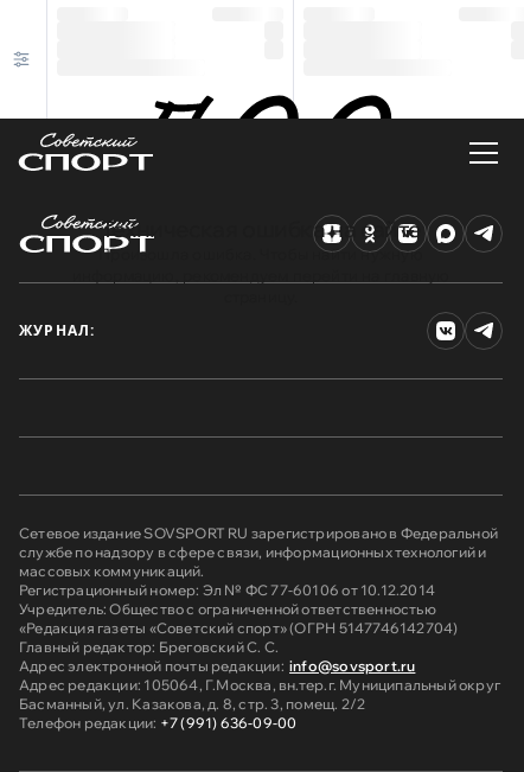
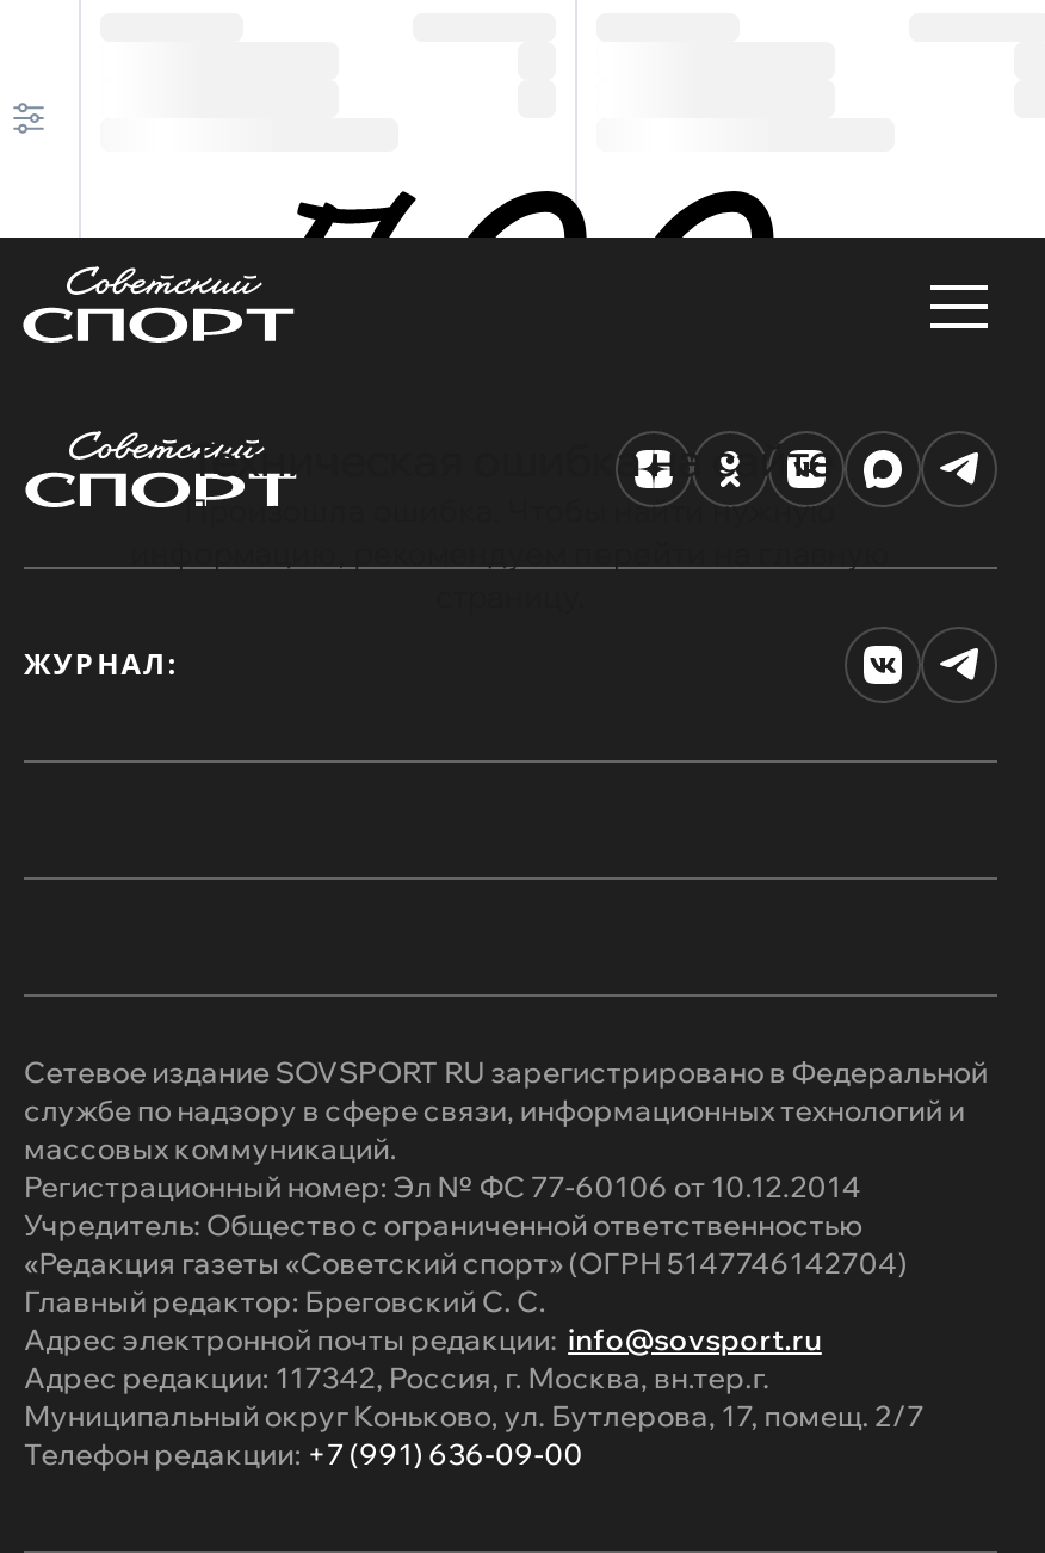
- Адрес редакции: 105064, Г.Москва, вн.тер.г. Муниципальный округ
- Басманный, ул. Казакова, д. 8, стр. 3, помещ. 2/2
+ Адрес редакции: 117342, Россия, г. Москва, вн.тер.г.
+ Муниципальный округ Коньково, ул. Бутлерова, 17, помещ. 2/7
